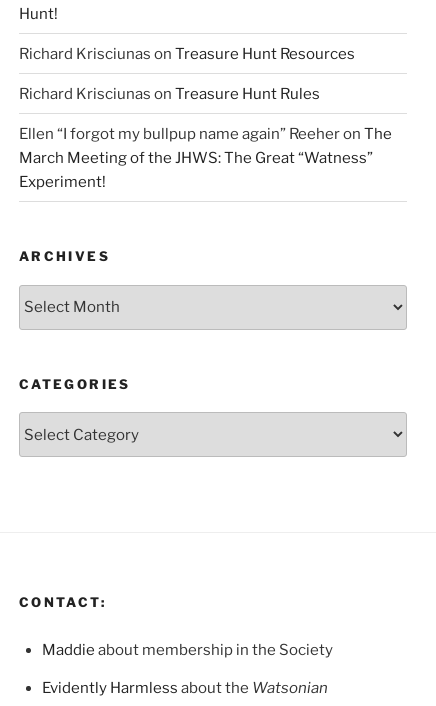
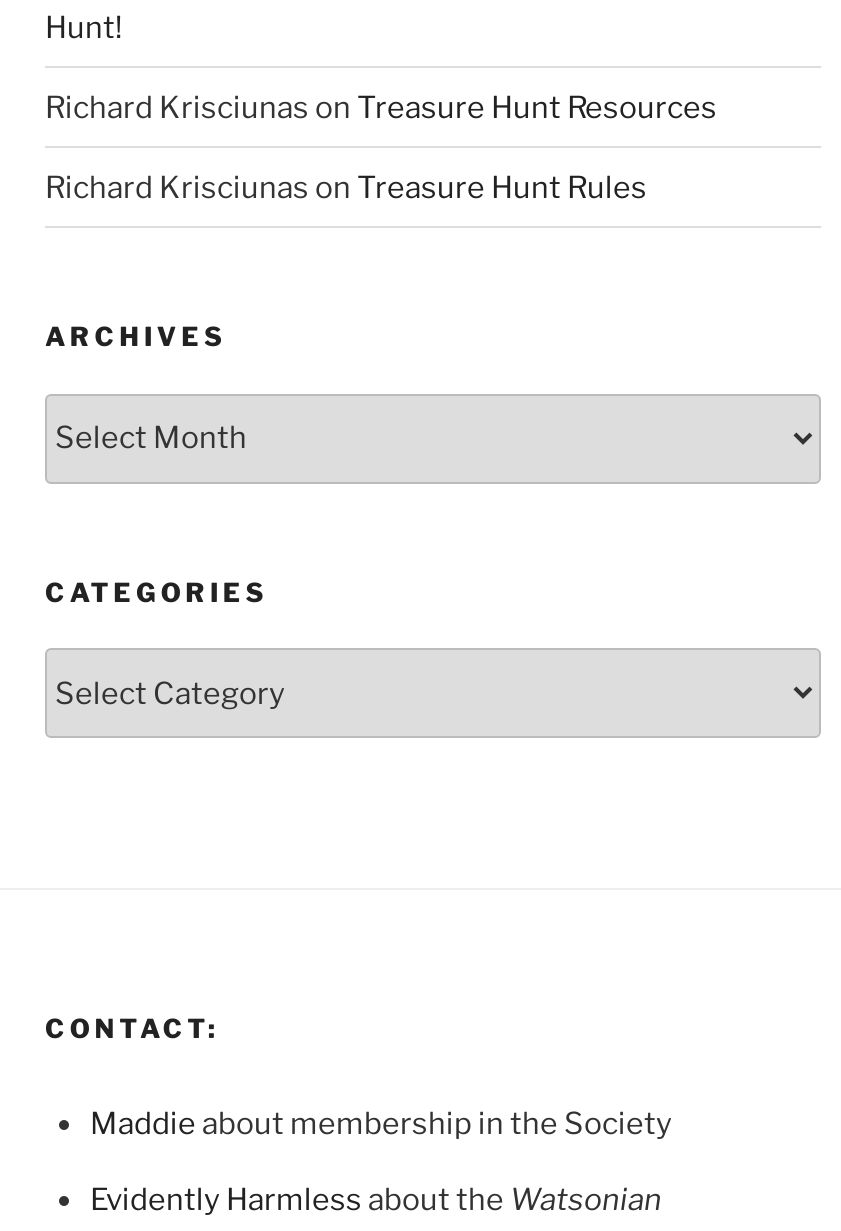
- Ellen “I forgot my bullpup name again” Reeher on The
- March Meeting of the JHWS: The Great “Watness”
- Experiment!
